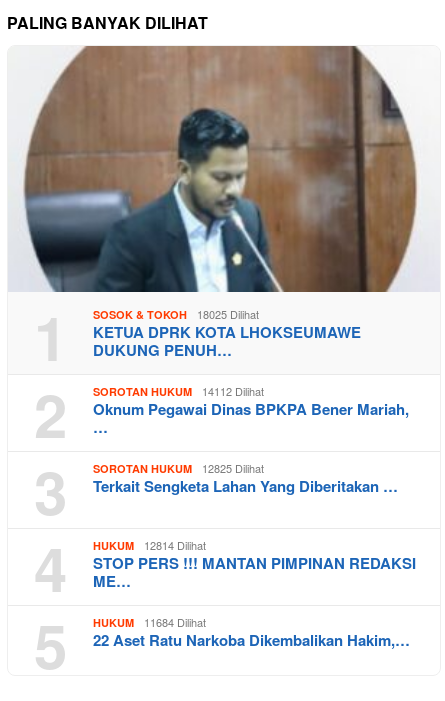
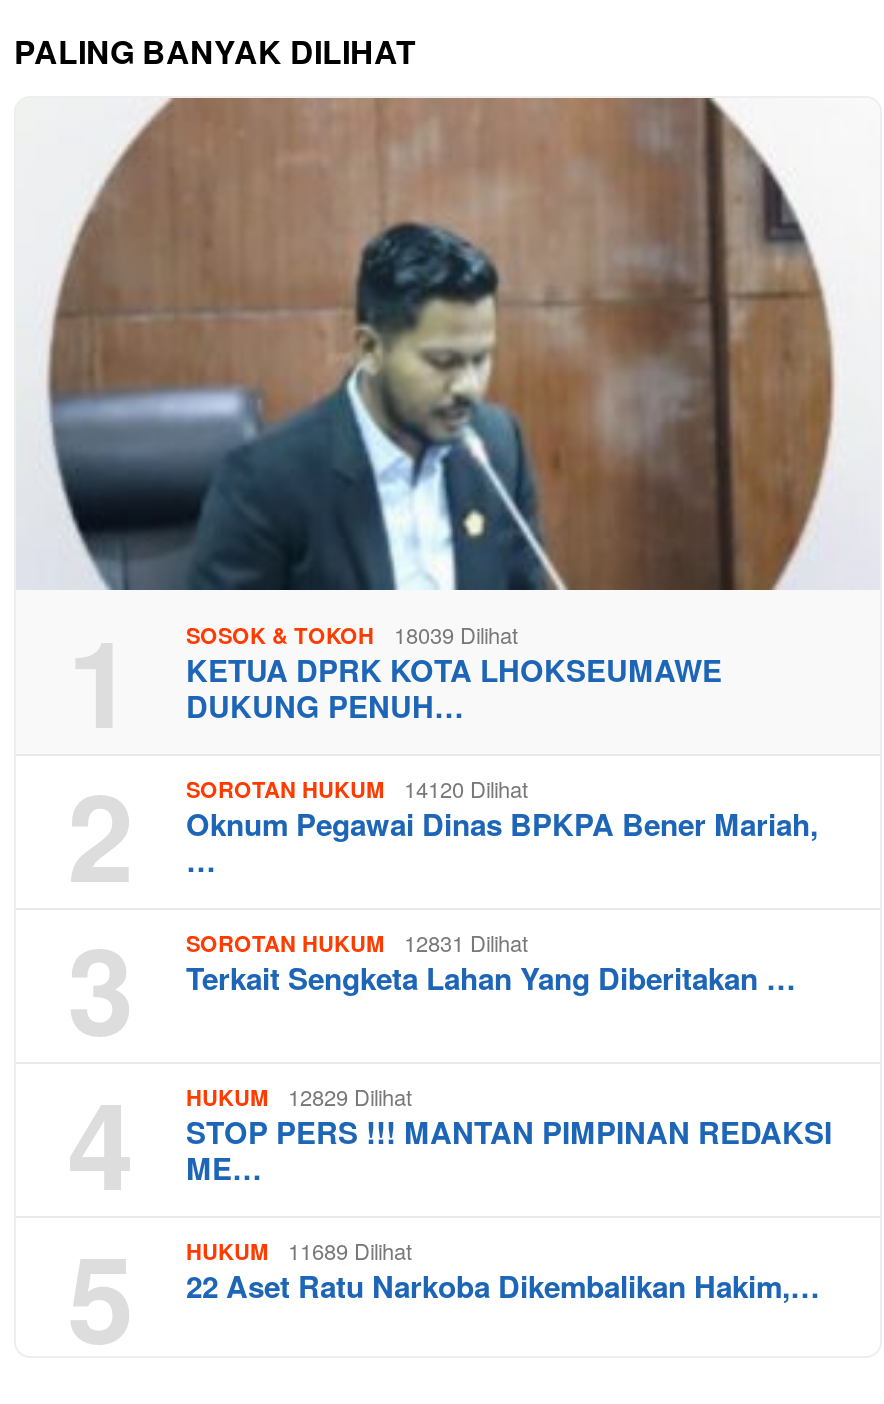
- SOSOK & TOKOH 18025 Dilihat
+ SOSOK & TOKOH 18039 Dilihat

- SOROTAN HUKUM 14112 Dilihat
+ SOROTAN HUKUM 14120 Dilihat

- SOROTAN HUKUM 12825 Dilihat
+ SOROTAN HUKUM 12831 Dilihat

- HUKUM 12814 Dilihat
+ HUKUM 12829 Dilihat

- HUKUM 11684 Dilihat
+ HUKUM 11689 Dilihat
